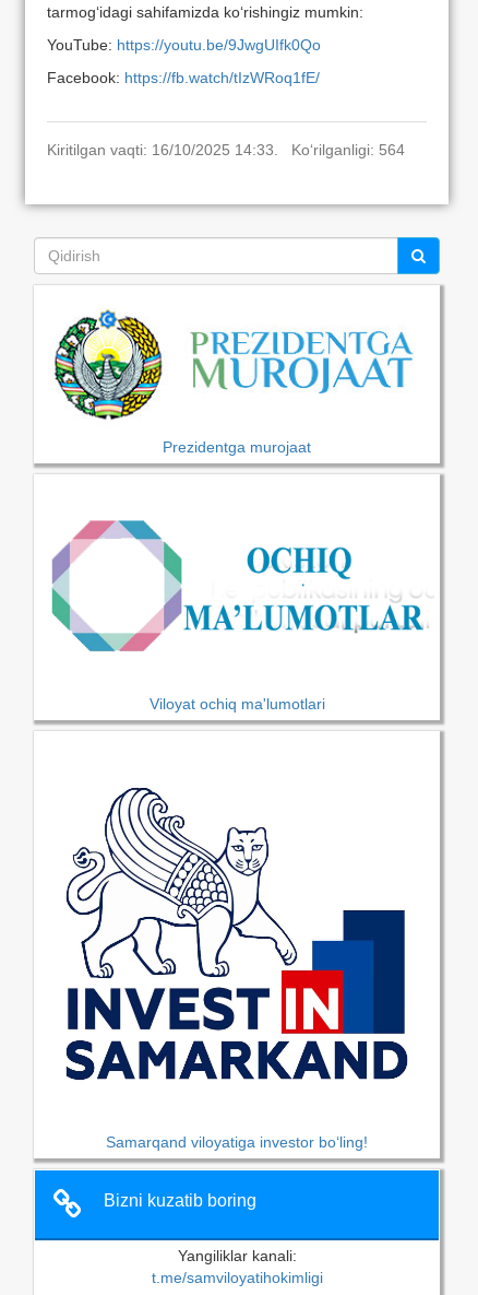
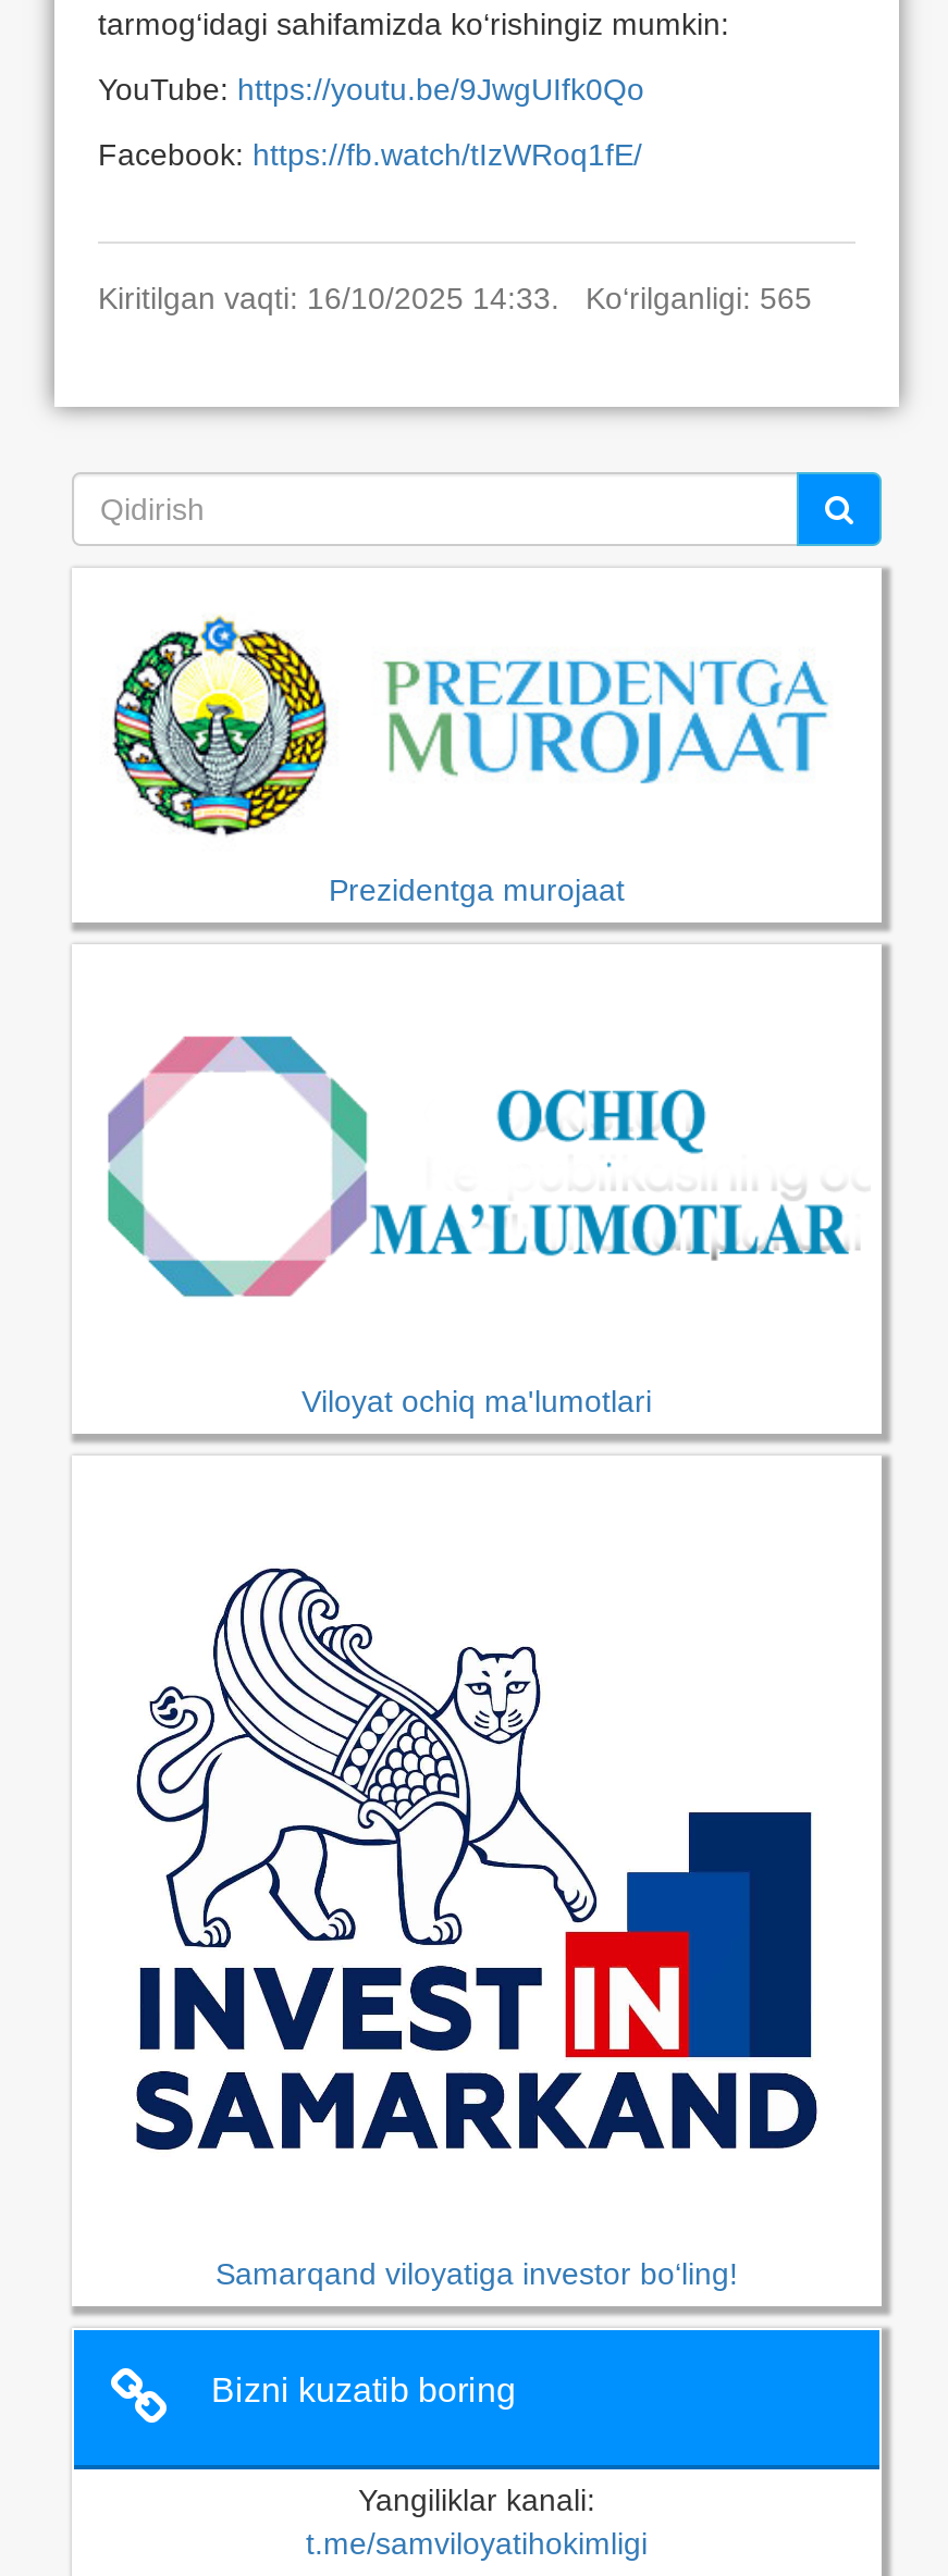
- Kiritilgan vaqti: 16/10/2025 14:33. Ko‘rilganligi: 564
+ Kiritilgan vaqti: 16/10/2025 14:33. Ko‘rilganligi: 565
